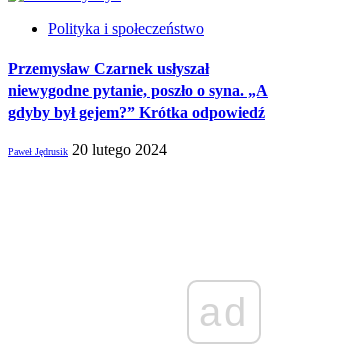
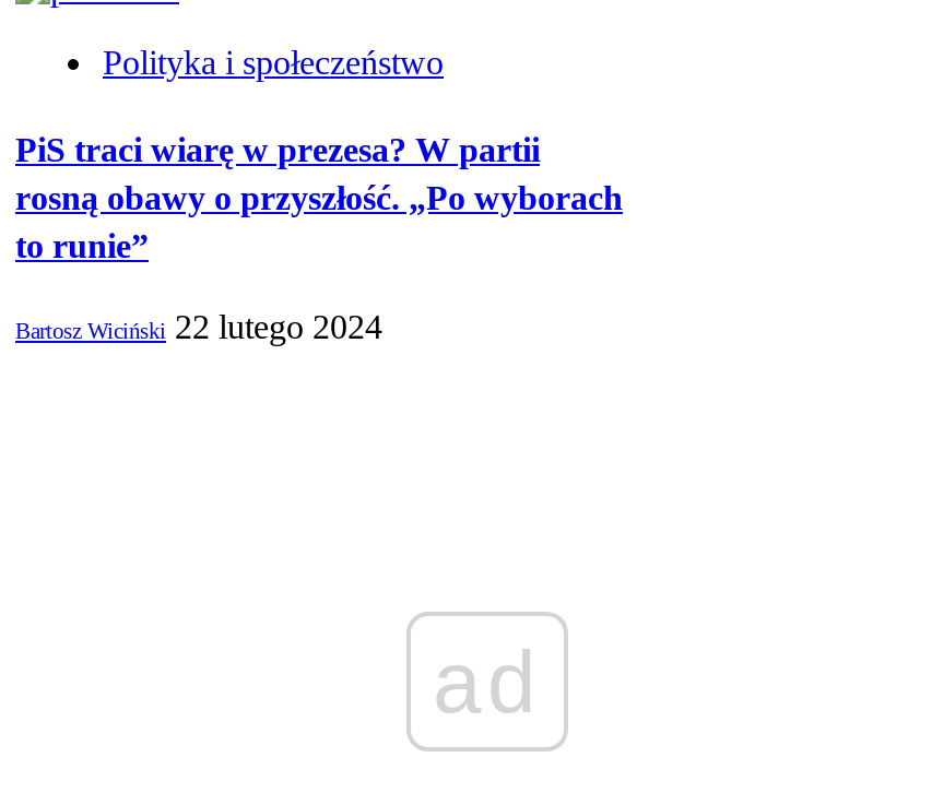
- Przemysław Czarnek usłyszał
- niewygodne pytanie, poszło o syna. „A
- gdyby był gejem?” Krótka odpowiedź
+ PiS traci wiarę w prezesa? W partii
+ rosną obawy o przyszłość. „Po wyborach
+ to runie”

- Paweł Jędrusik 20 lutego 2024
+ Bartosz Wiciński 22 lutego 2024
